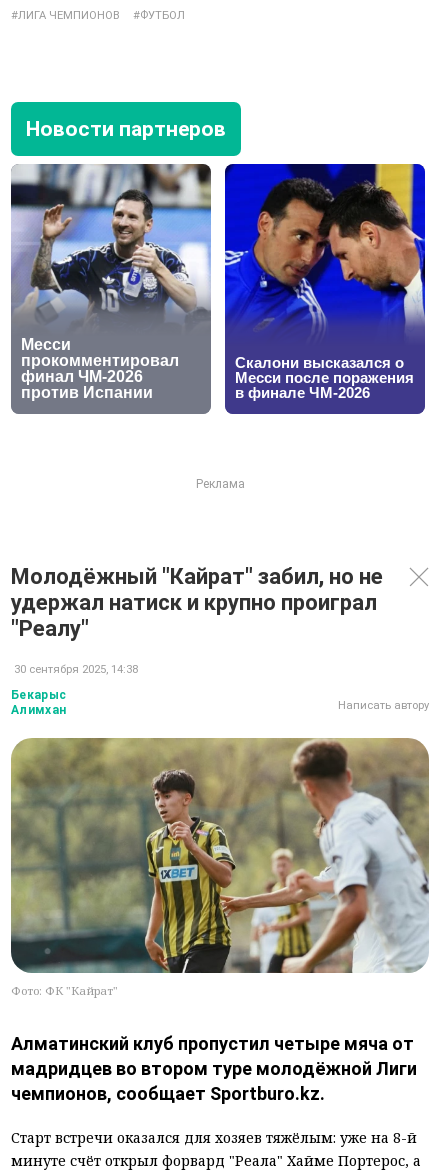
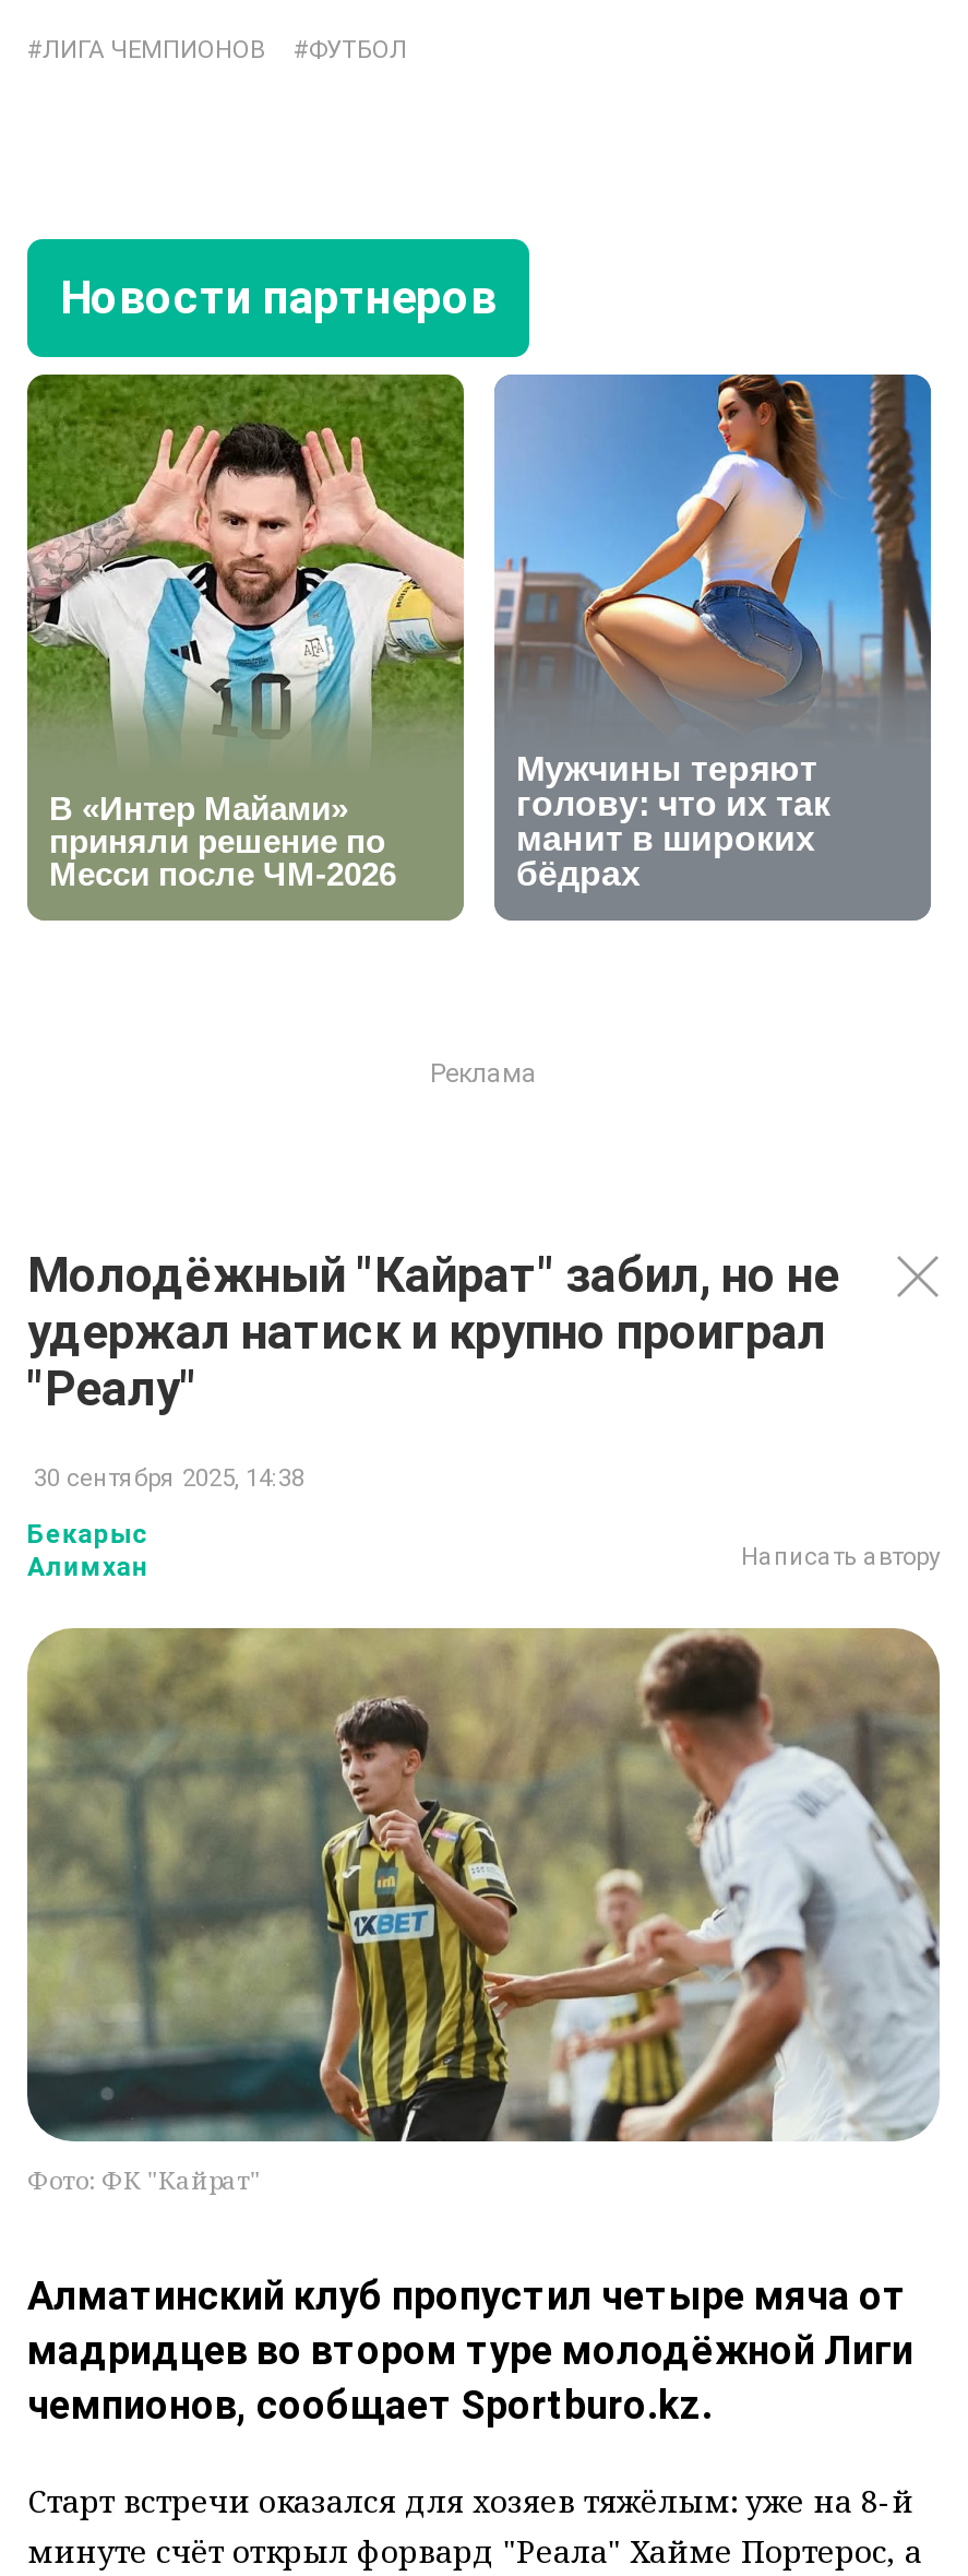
- [image]
+ [image]

- [image]
+ [image]
